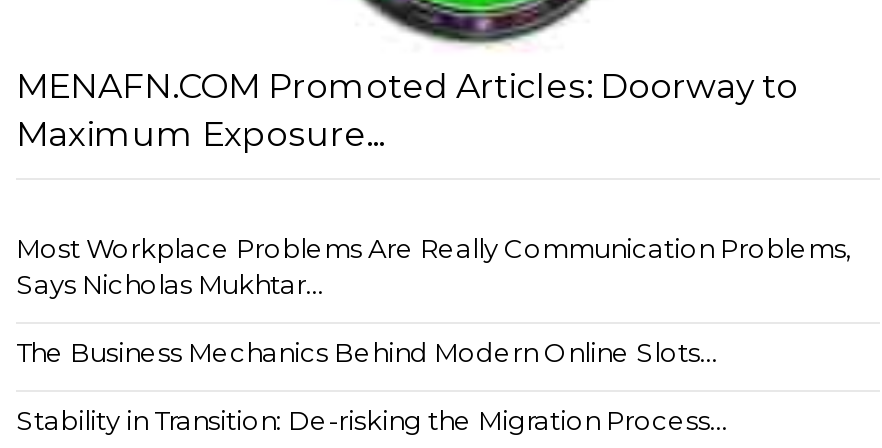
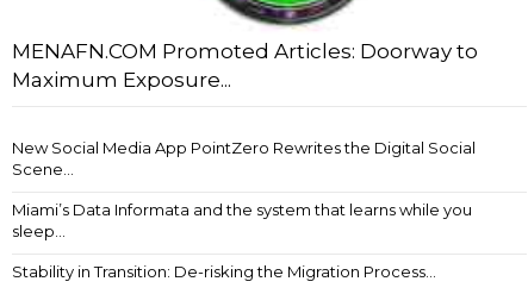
- Most Workplace Problems Are Really Communication Problems,
- Says Nicholas Mukhtar...
+ New Social Media App PointZero Rewrites the Digital Social
+ Scene...

- The Business Mechanics Behind Modern Online Slots...
+ Miami’s Data Informata and the system that learns while you
+ sleep...
